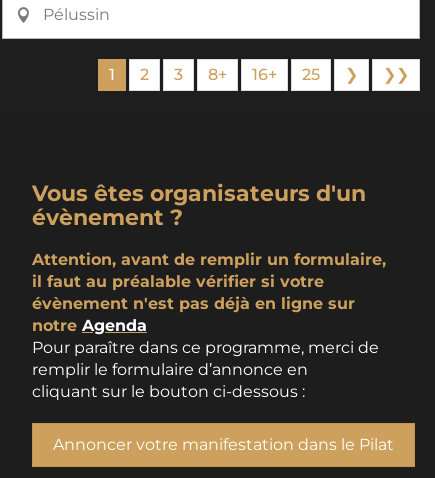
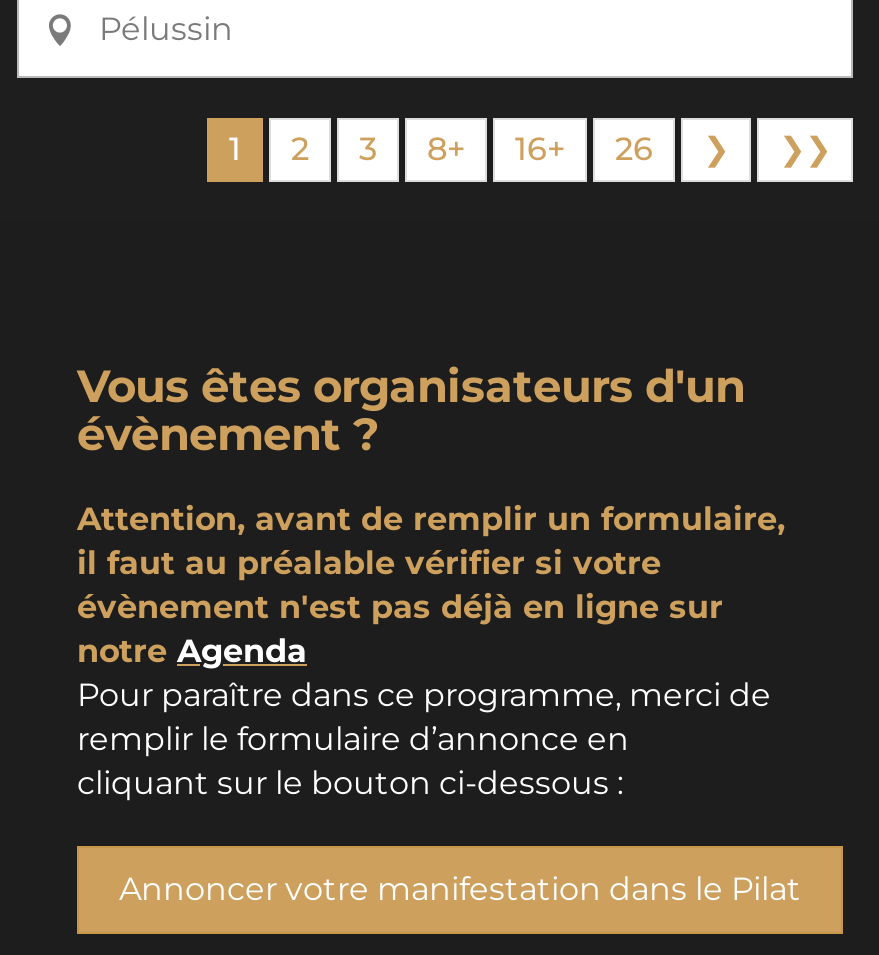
- 25
+ 26
